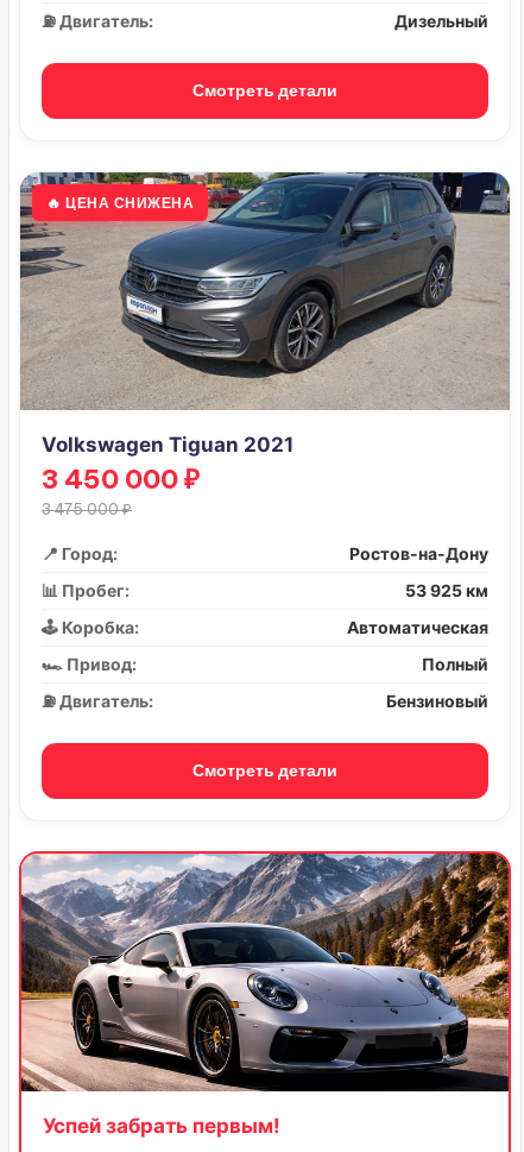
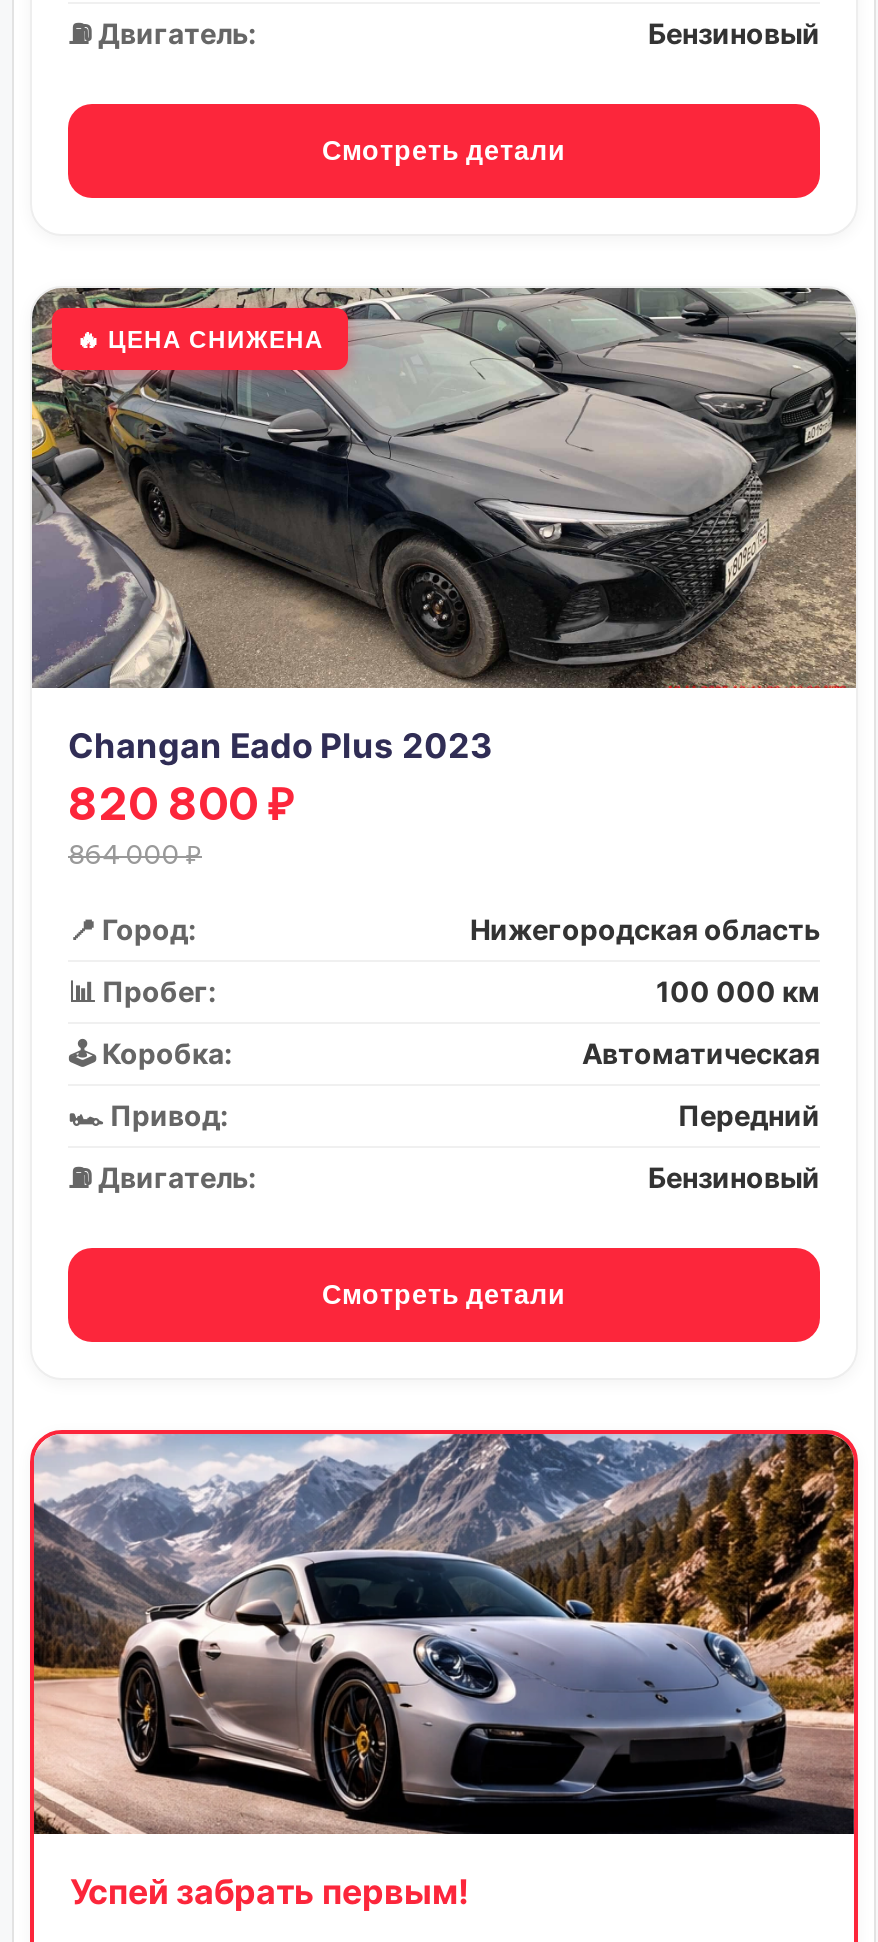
- Дизельный
+ Бензиновый

- [image]
- Volkswagen Tiguan 2021
- 3 450 000 ₽
- 3 475 000 ₽
+ [image]
+ Changan Eado Plus 2023
+ 820 800 ₽
+ 864 000 ₽

- Ростов-на-Дону
+ Нижегородская область

- 53 925 км
+ 100 000 км

- Полный
+ Передний
